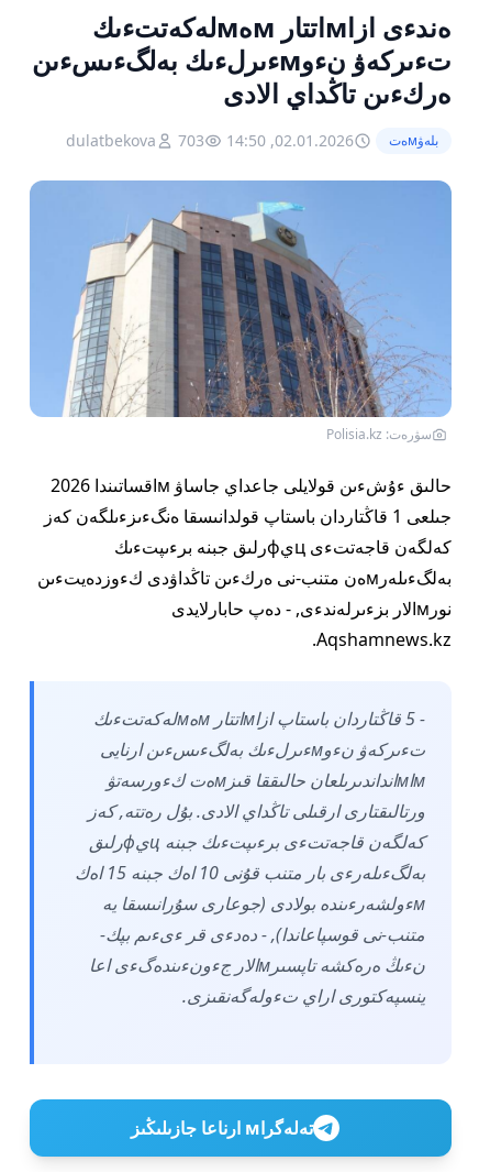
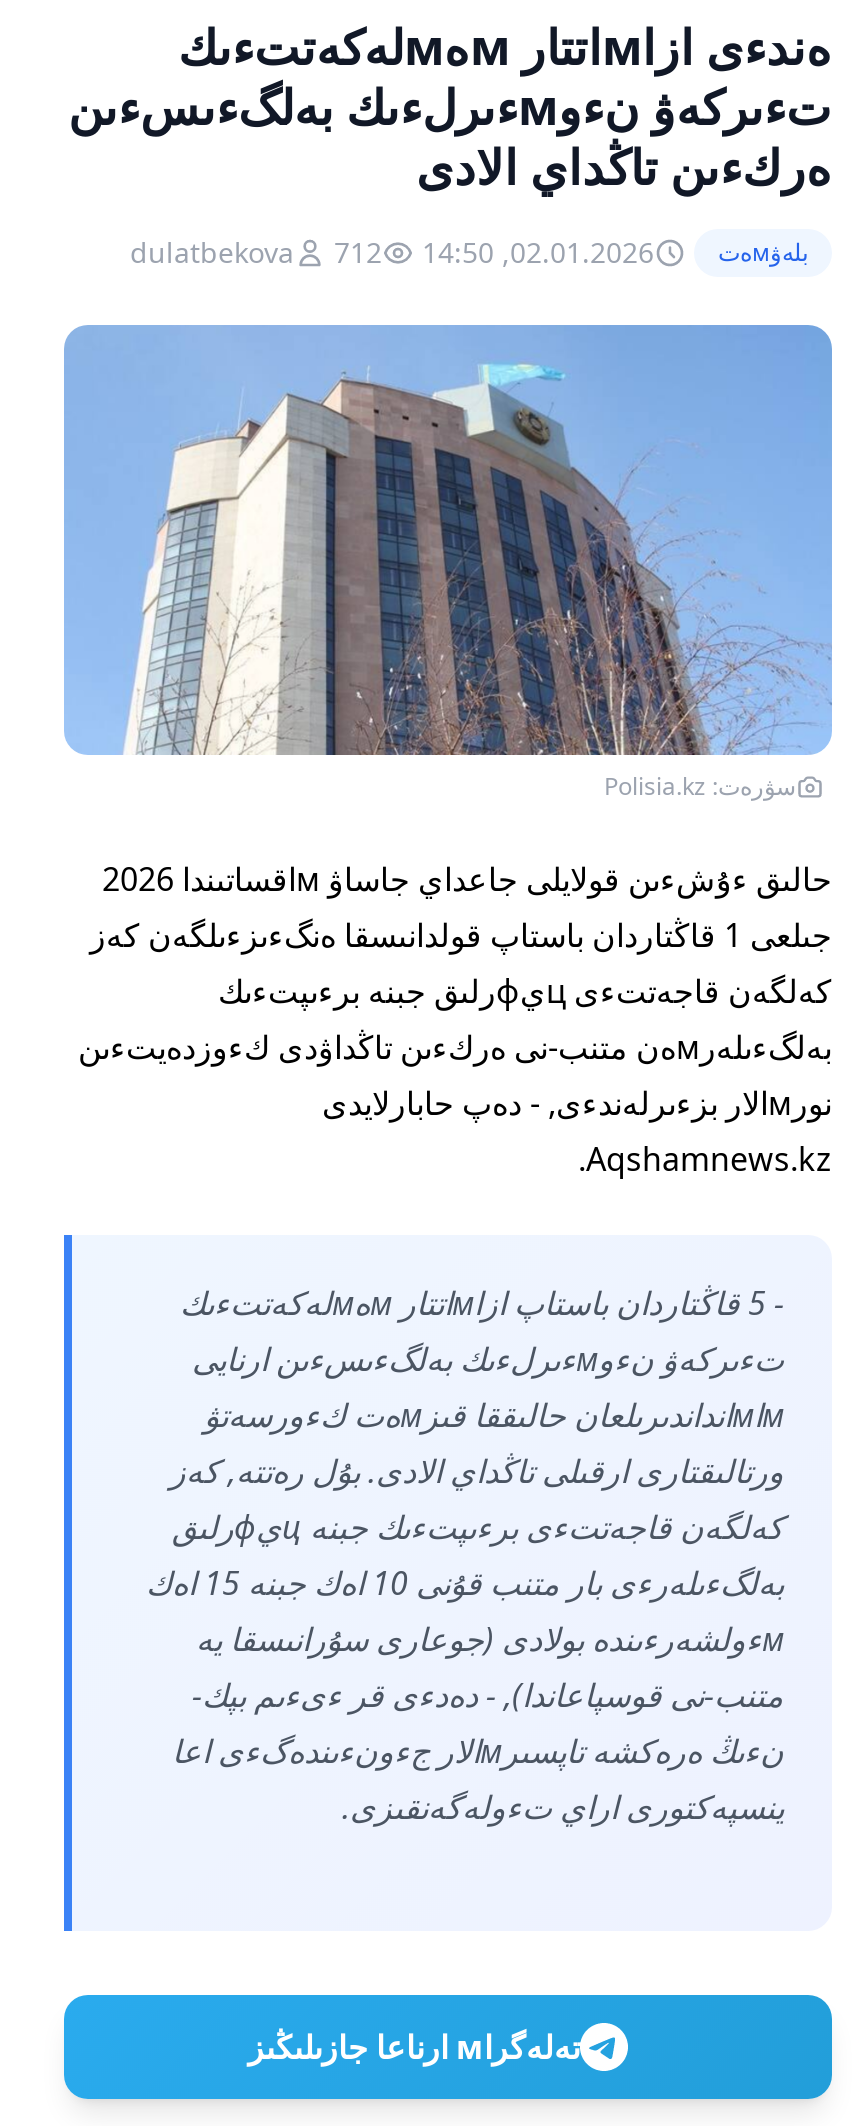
- dulatbekova 703
+ dulatbekova 712
